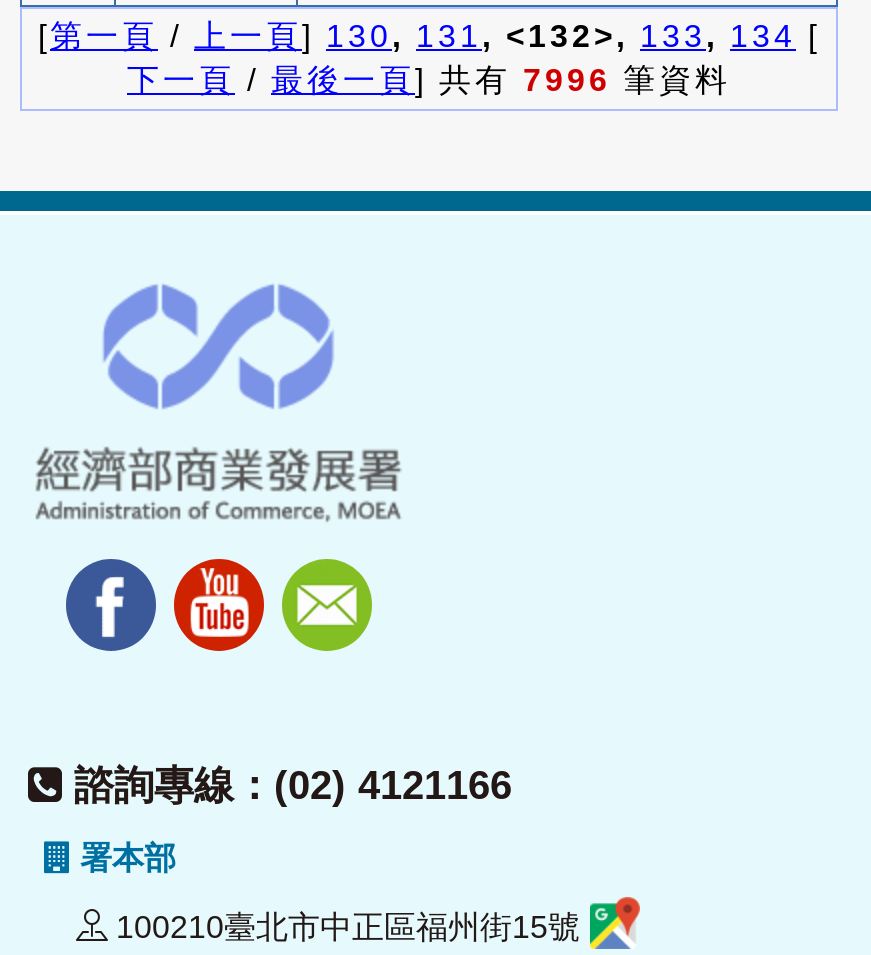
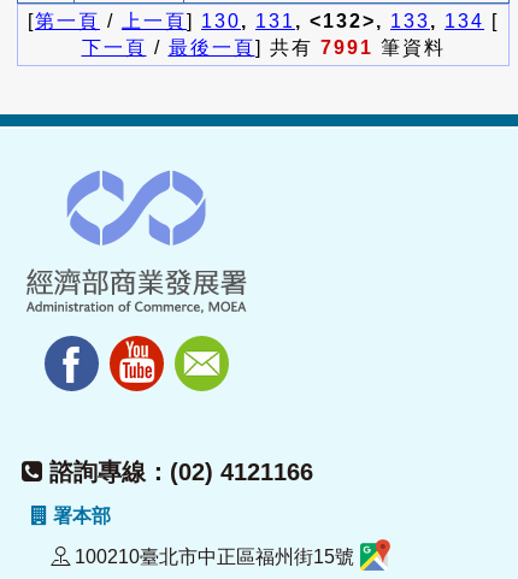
- 下一頁/最後一頁] 共有7996筆資料
+ 下一頁/最後一頁] 共有7991筆資料
